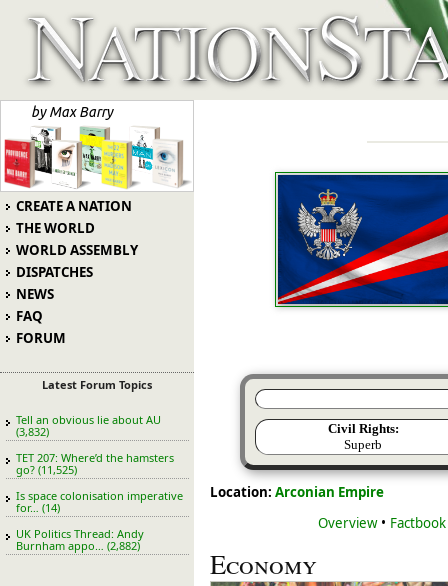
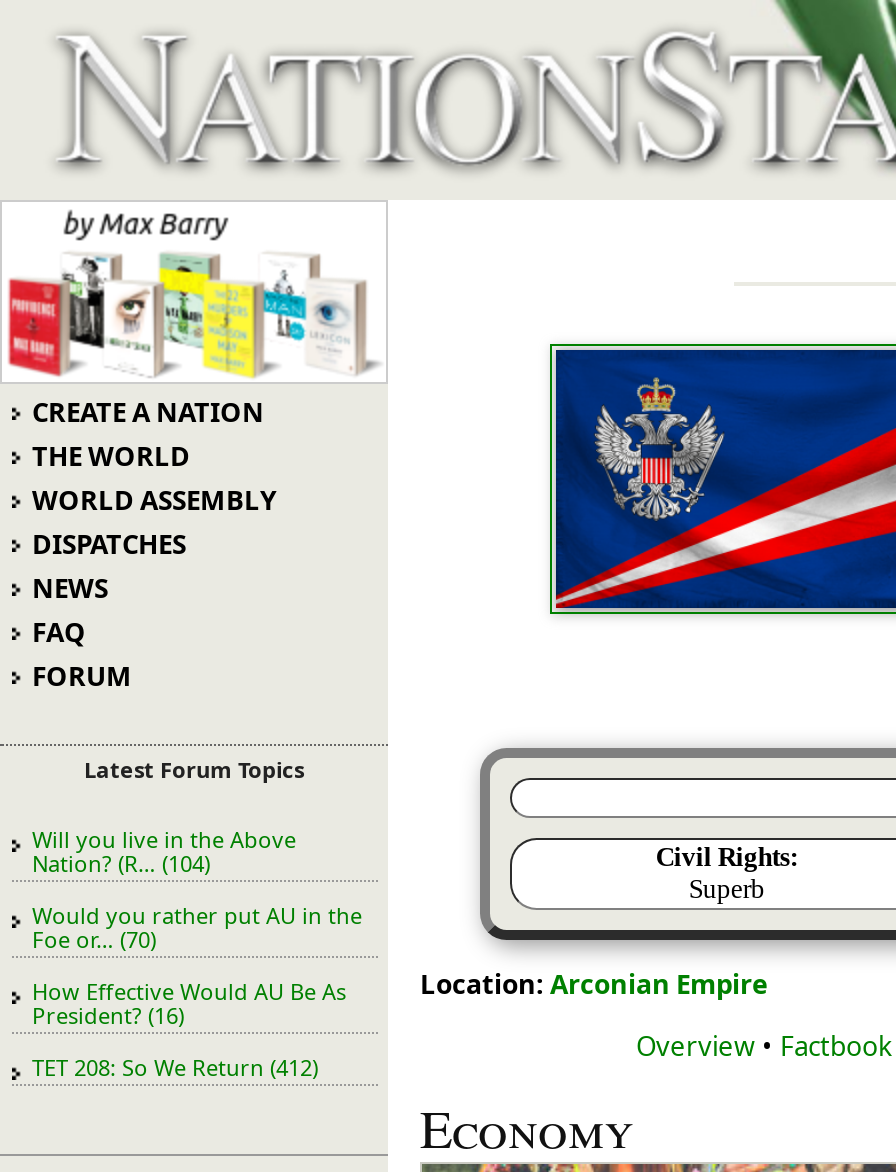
- Tell an obvious lie about AU
- (3,832)
+ Will you live in the Above
+ Nation? (R… (104)

- TET 207: Where’d the hamsters
- go? (11,525)
+ Would you rather put AU in the
+ Foe or… (70)

- Is space colonisation imperative
- for… (14)
+ How Effective Would AU Be As
+ President? (16)

- UK Politics Thread: Andy
- Burnham appo… (2,882)
+ TET 208: So We Return (412)
